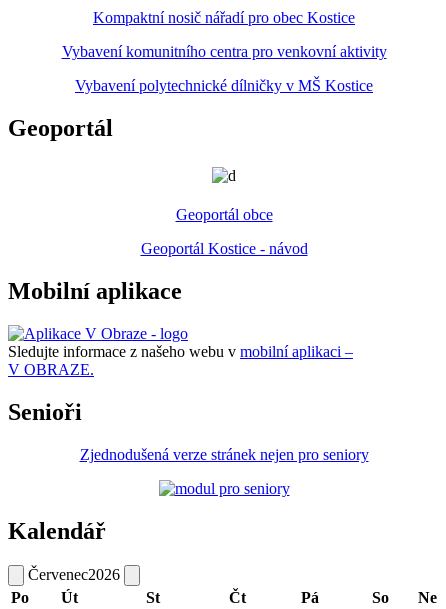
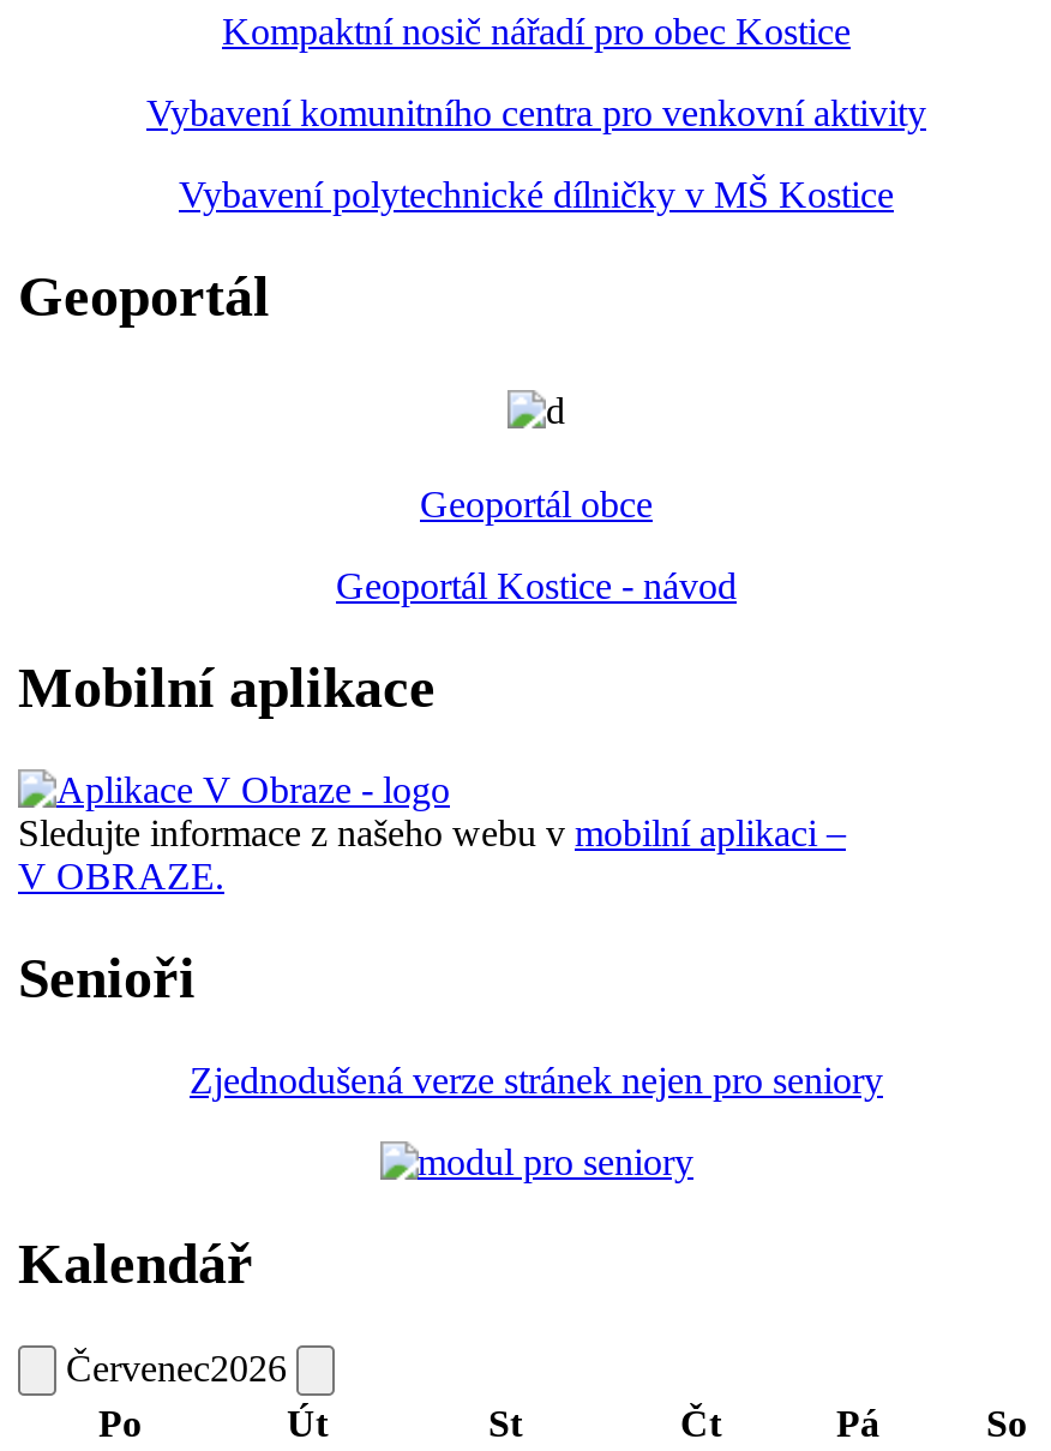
- Ne
